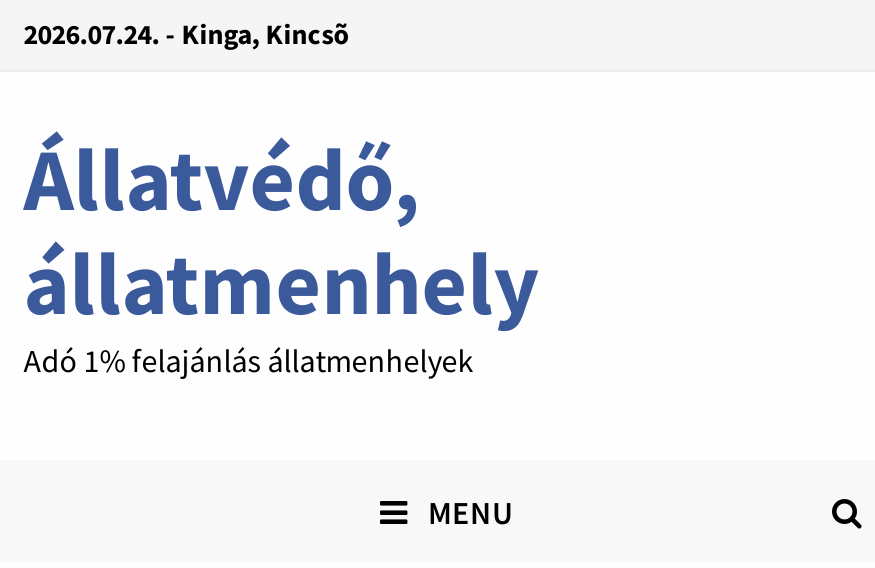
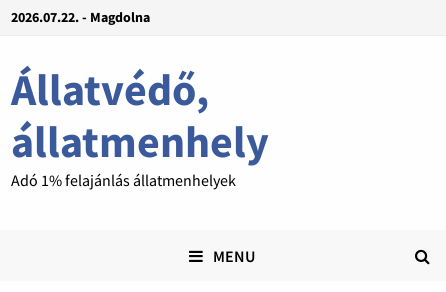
- 2026.07.24. - Kinga, Kincsõ
+ 2026.07.22. - Magdolna
